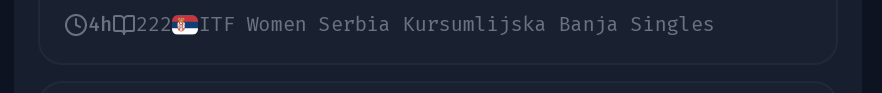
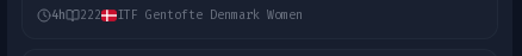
- ITF Women Serbia Kursumlijska Banja Singles
+ ITF Gentofte Denmark Women
